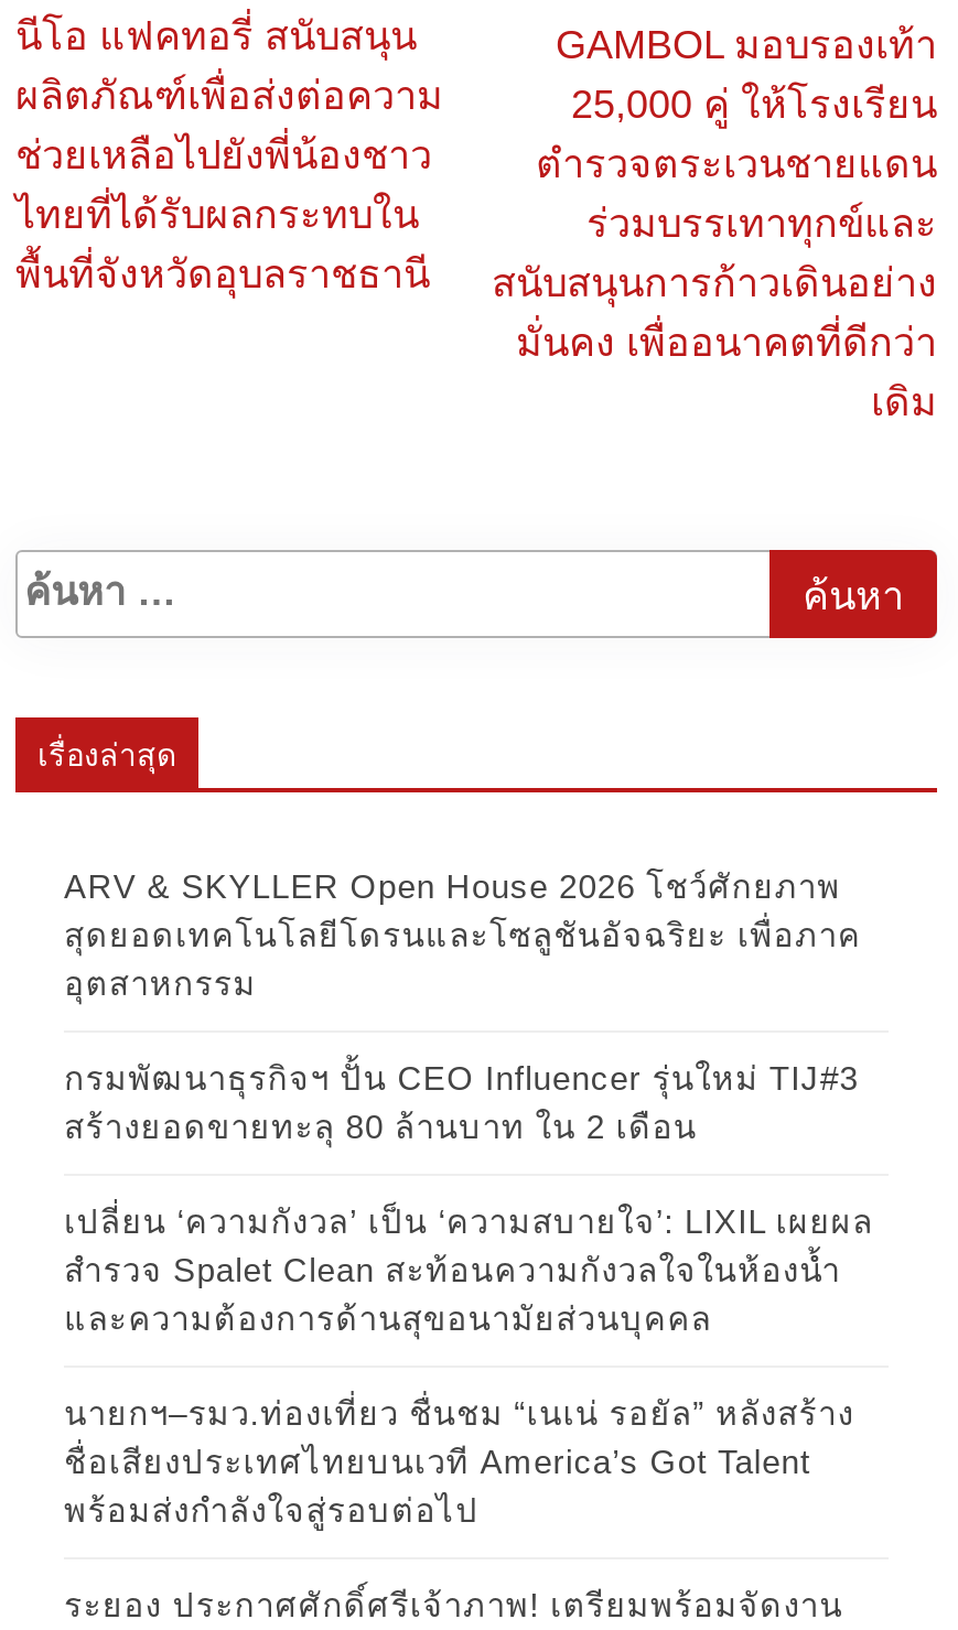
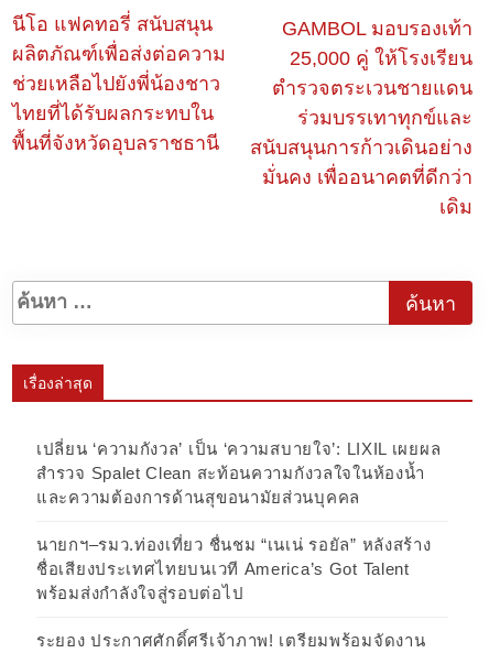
- ARV & SKYLLER Open House 2026 โชว์ศักยภาพ
- สุดยอดเทคโนโลยีโดรนและโซลูชันอัจฉริยะ เพื่อภาค
- อุตสาหกรรม
- กรมพัฒนาธุรกิจฯ ปั้น CEO Influencer รุ่นใหม่ TIJ#3
- สร้างยอดขายทะลุ 80 ล้านบาท ใน 2 เดือน
